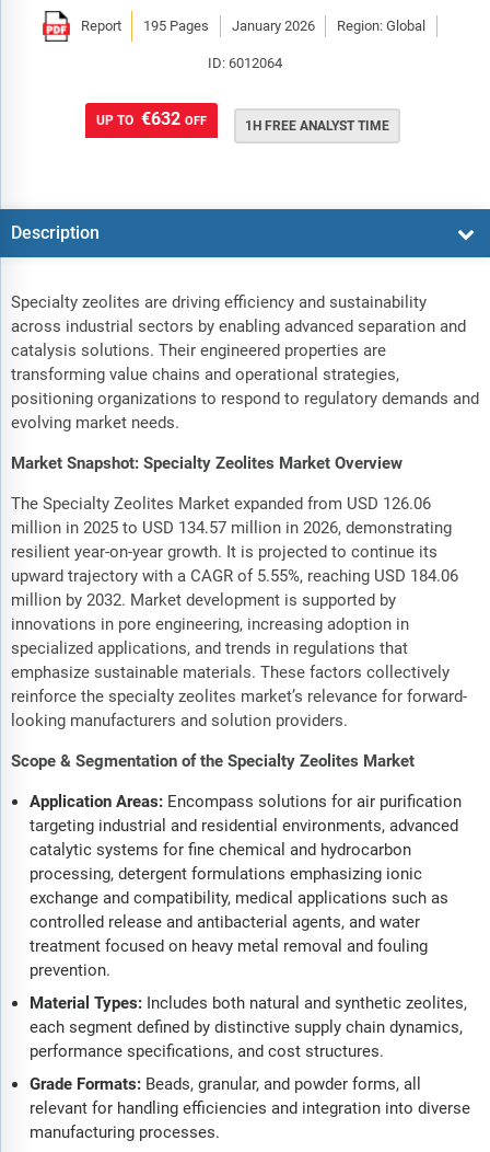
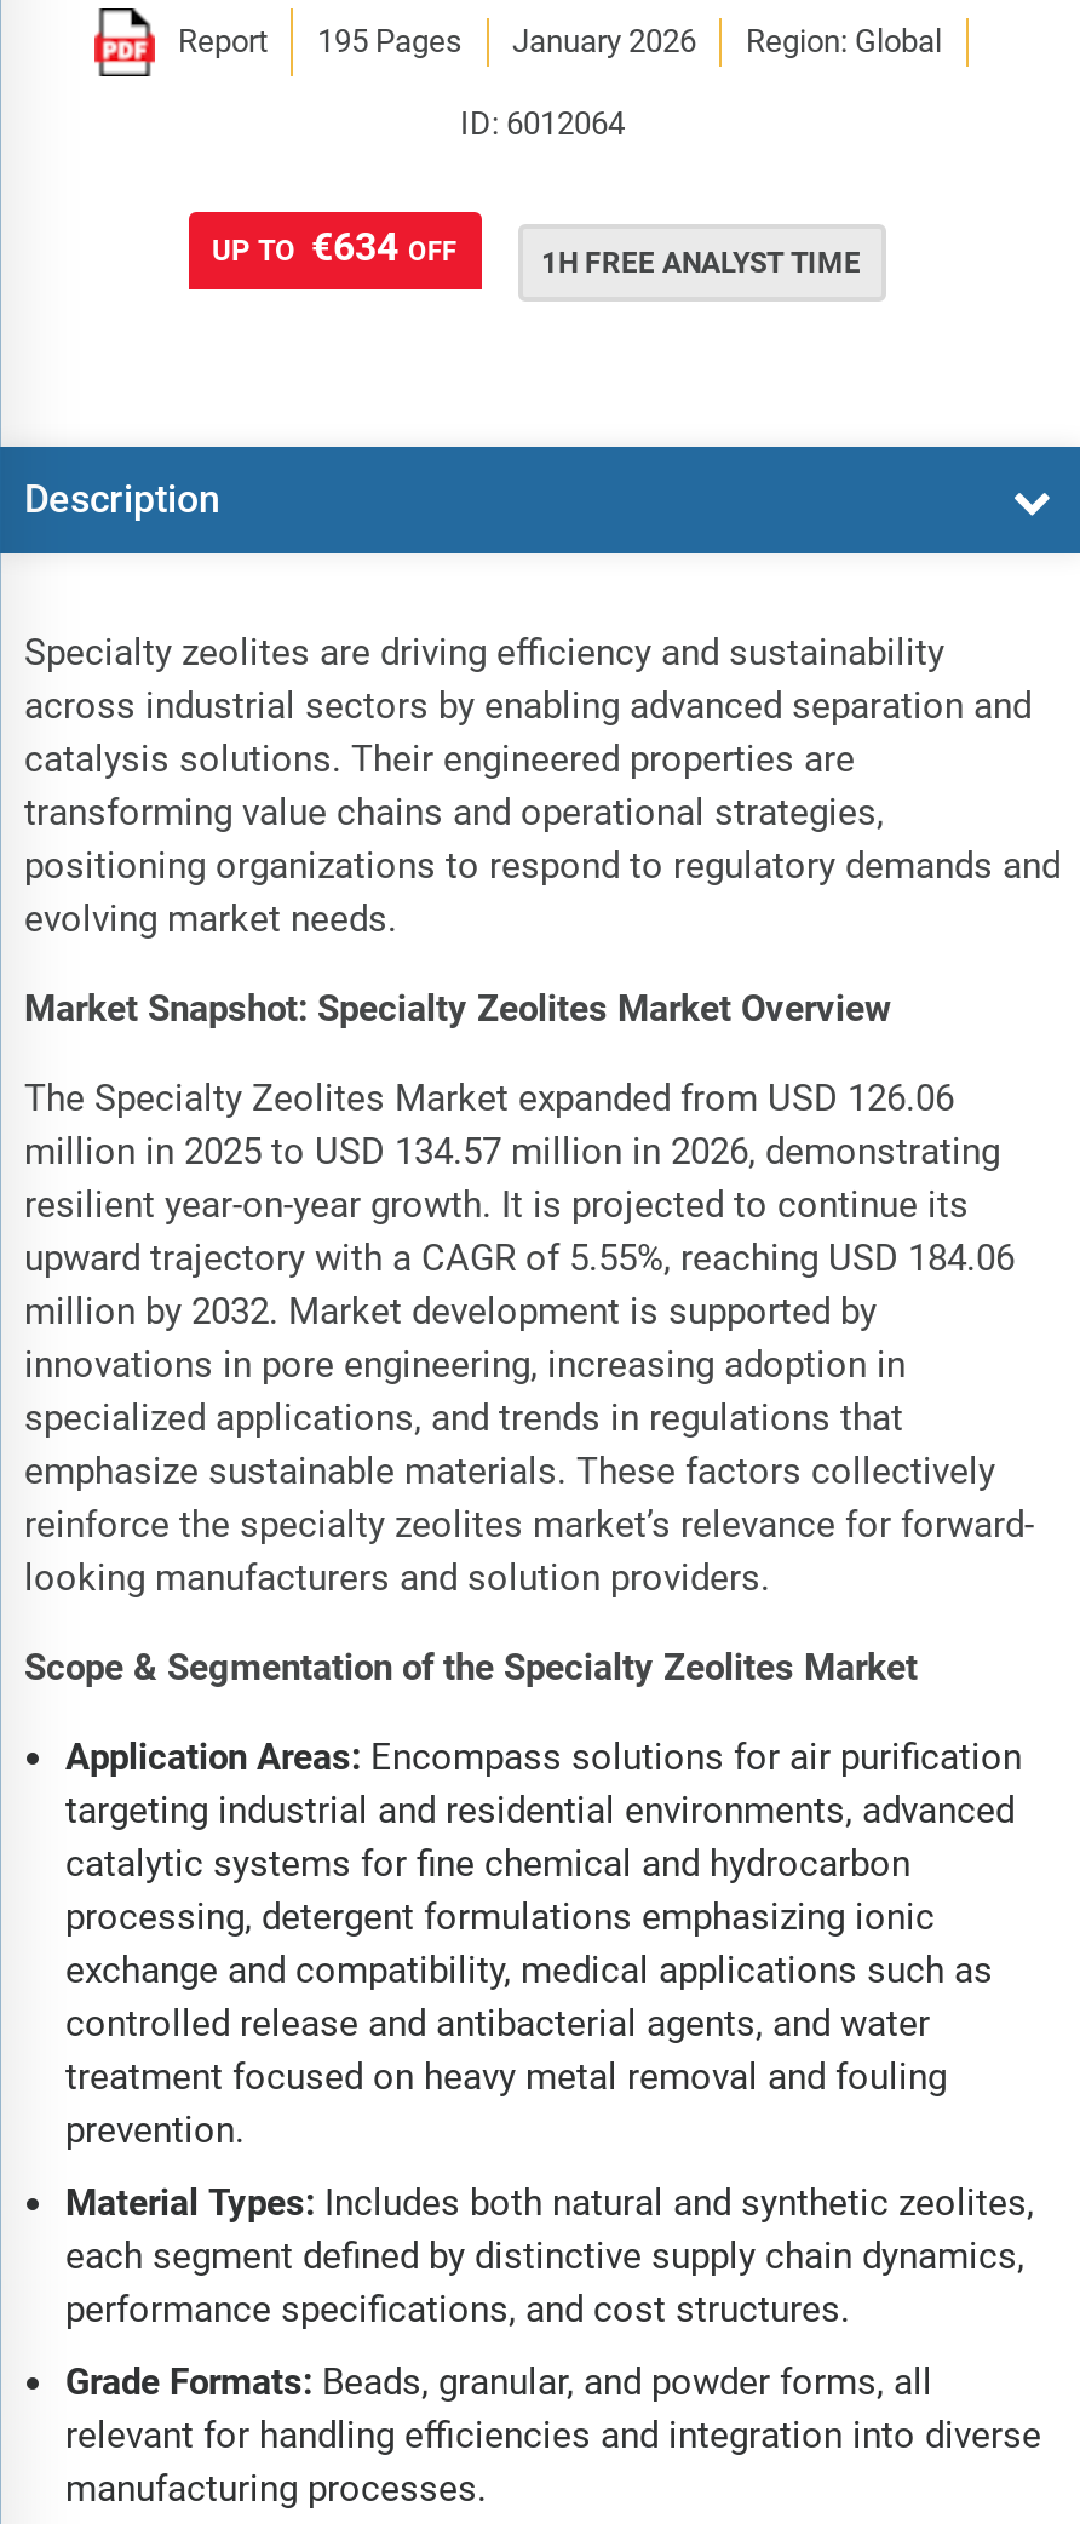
- UP TO €632 OFF
+ UP TO €634 OFF
